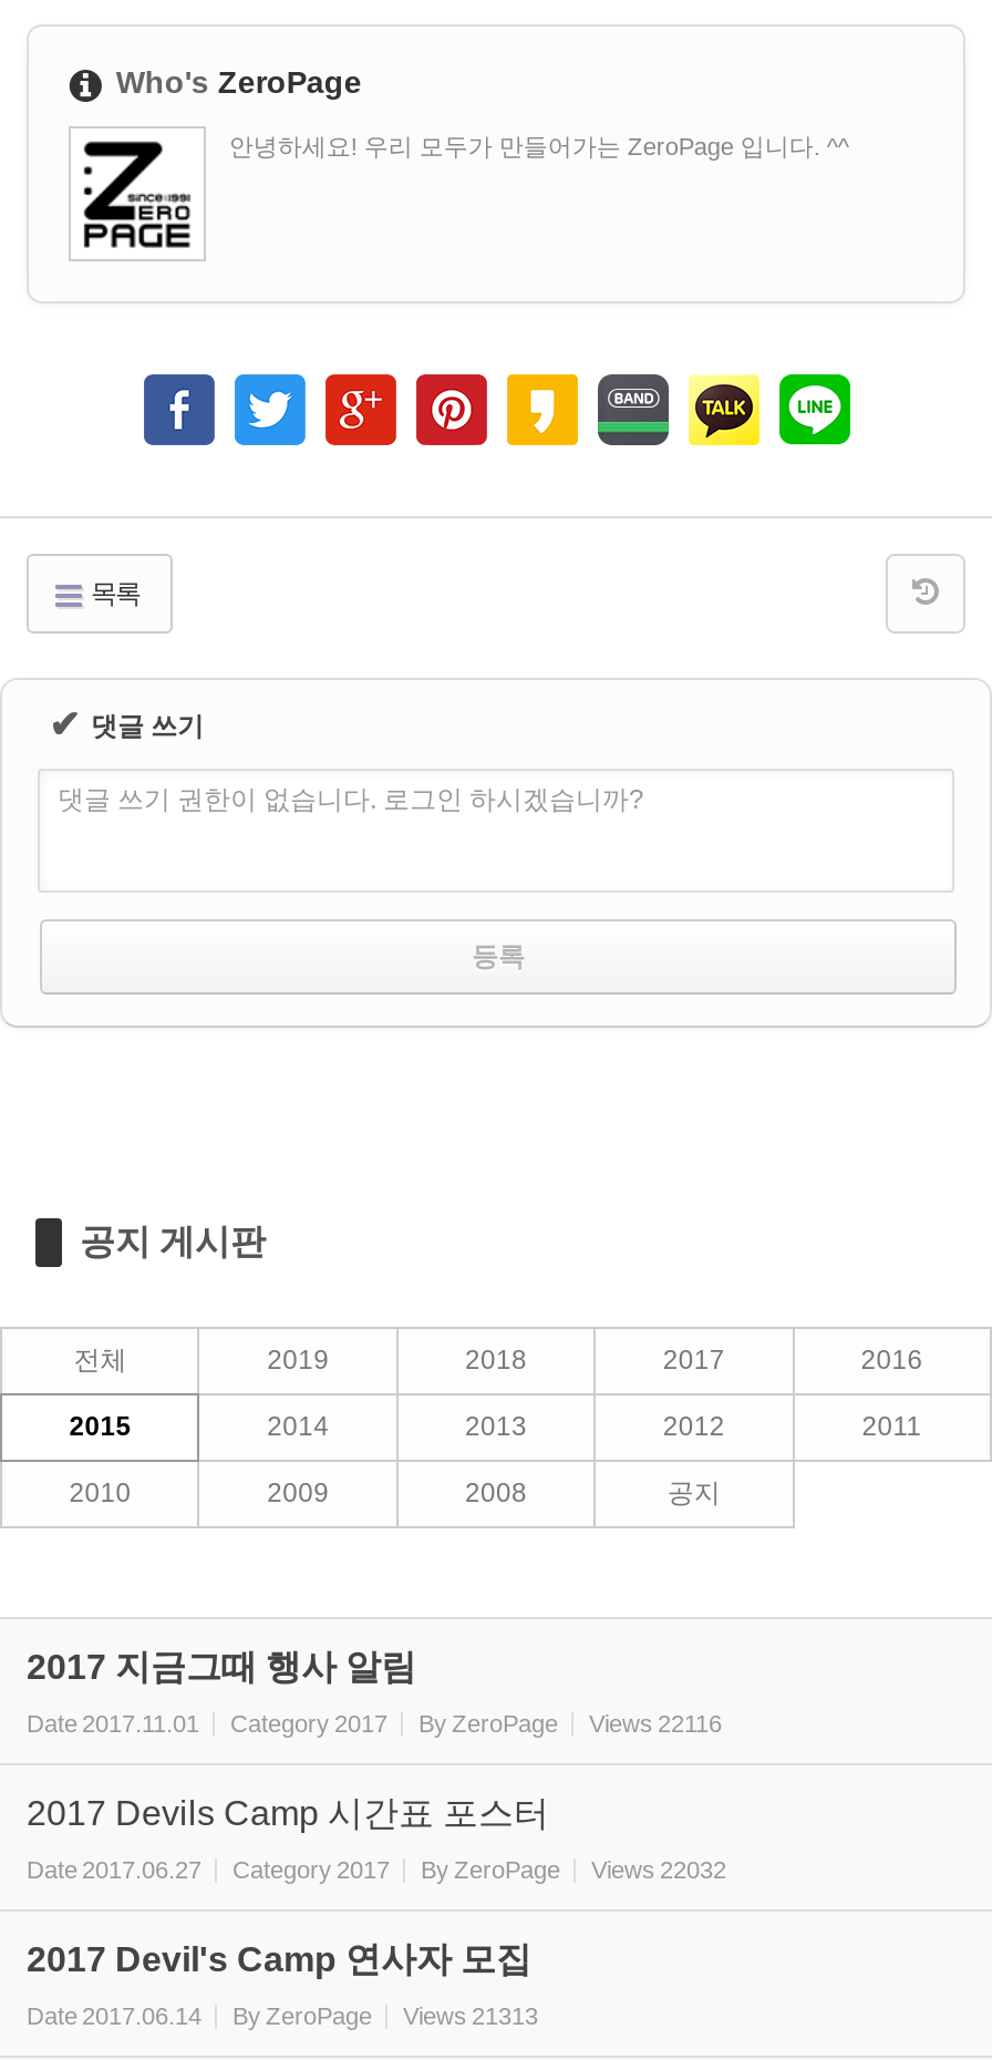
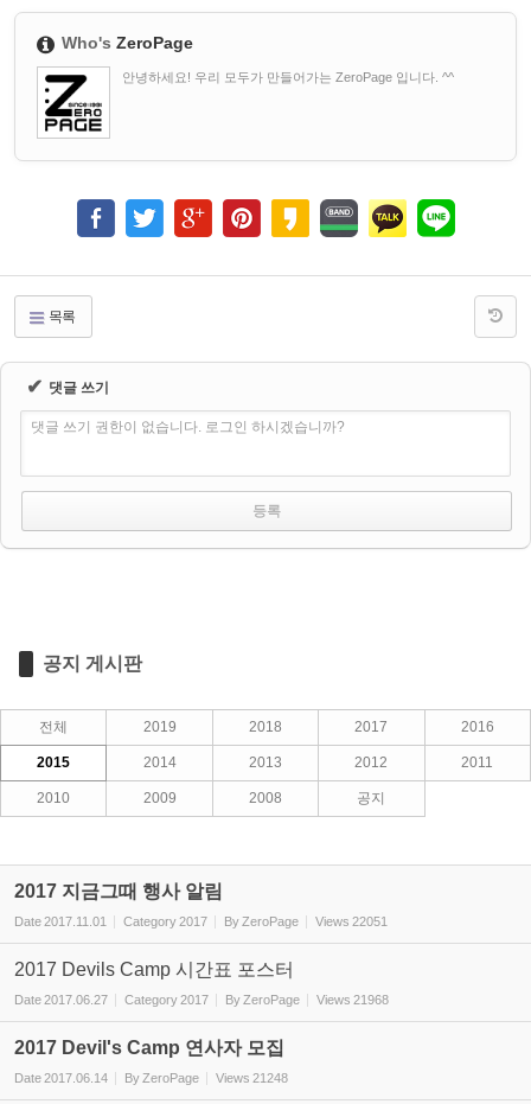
- Date 2017.11.01 Category 2017 By ZeroPage Views 22116
+ Date 2017.11.01 Category 2017 By ZeroPage Views 22051

- Date 2017.06.27 Category 2017 By ZeroPage Views 22032
+ Date 2017.06.27 Category 2017 By ZeroPage Views 21968

- Date 2017.06.14 By ZeroPage Views 21313
+ Date 2017.06.14 By ZeroPage Views 21248
